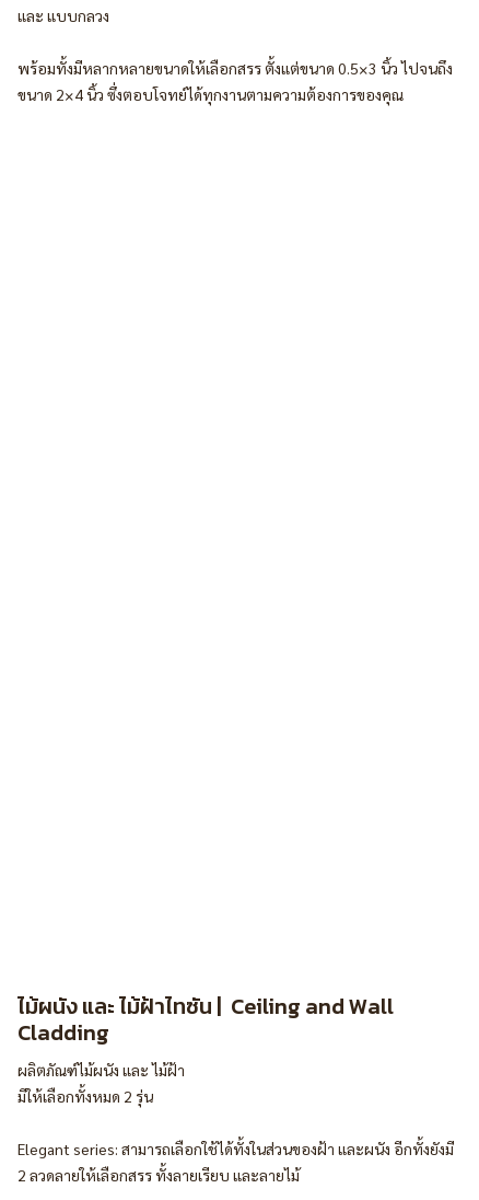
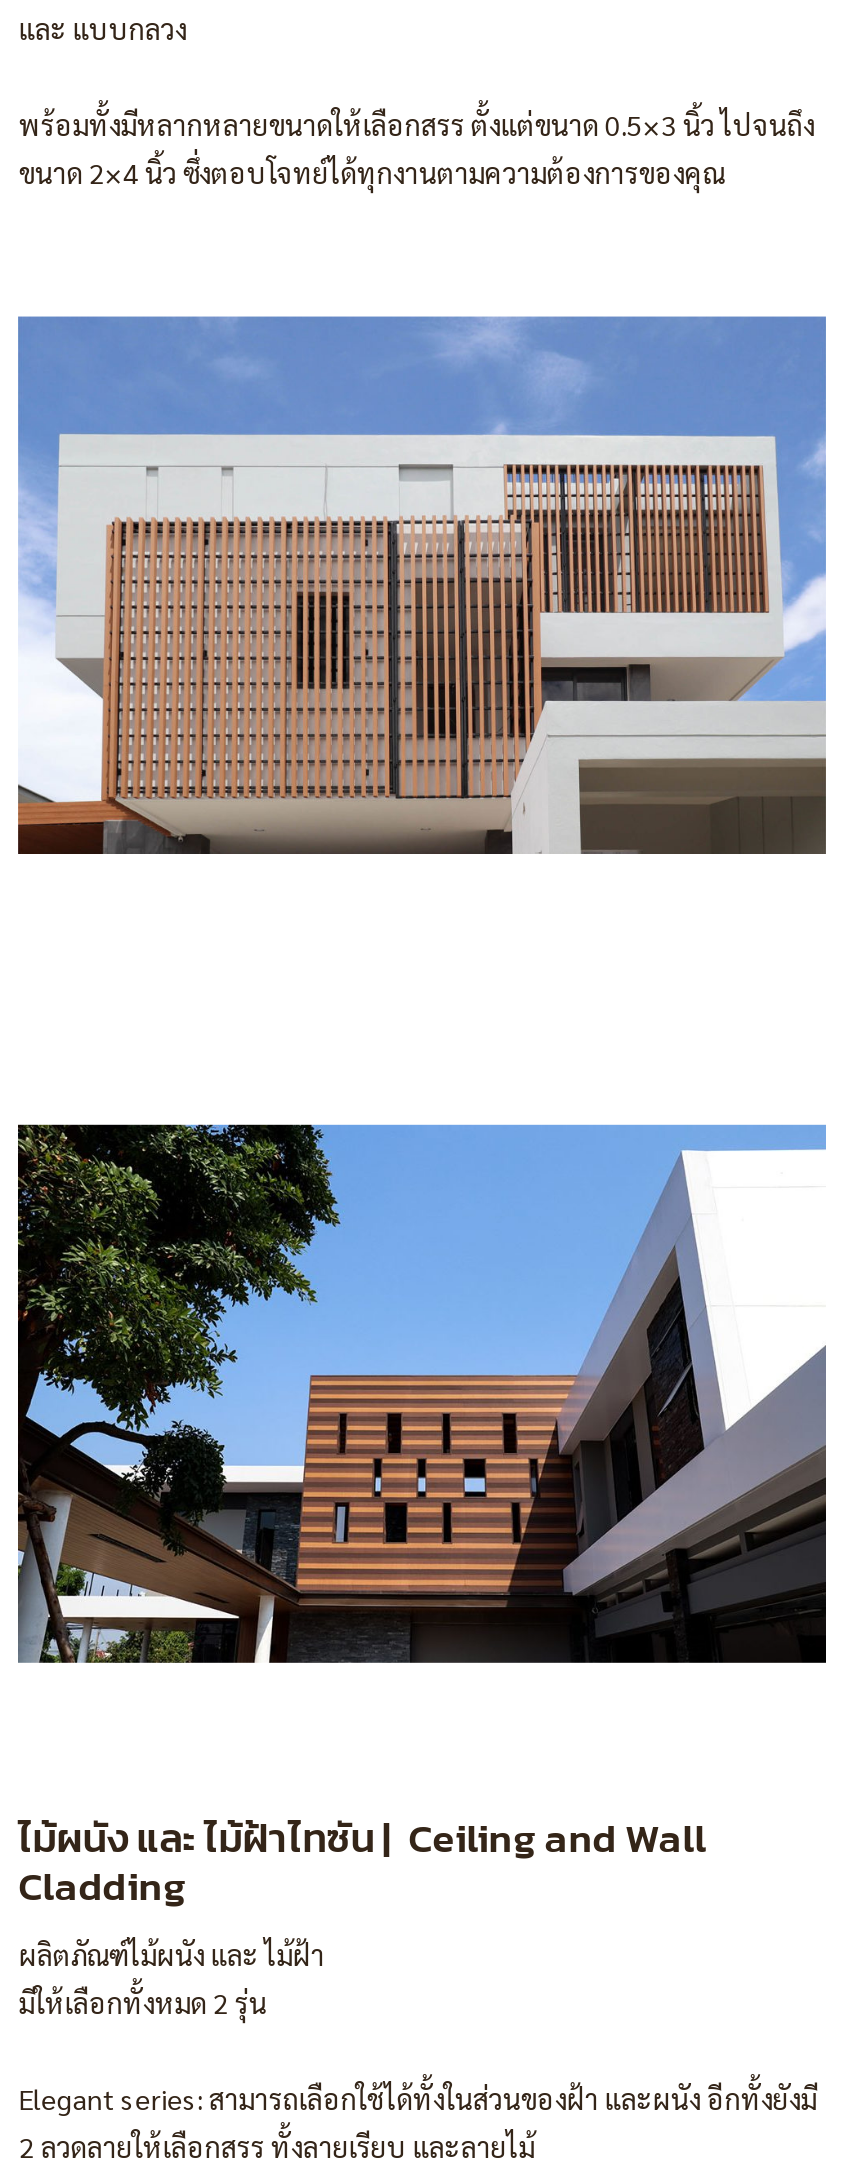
+ [image]

+ [image]
